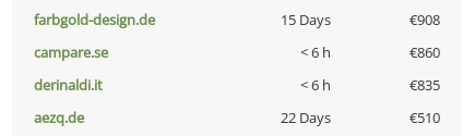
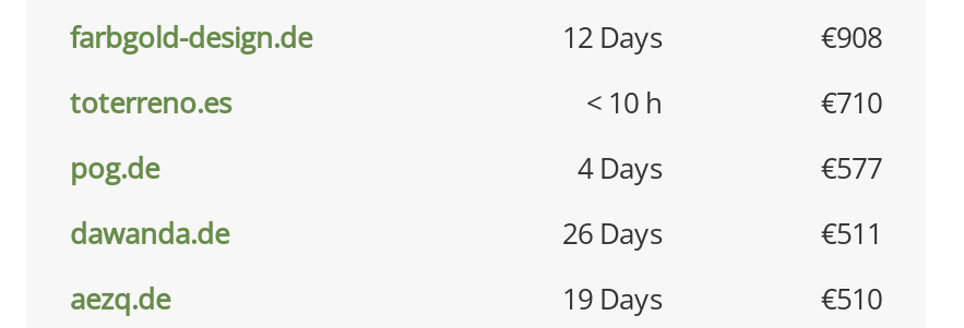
- 15 Days
+ 12 Days

- campare.se
- < 6 h
- €860
- derinaldi.it
- < 6 h
- €835
+ toterreno.es
+ < 10 h
+ €710
+ pog.de
+ 4 Days
+ €577
+ dawanda.de
+ 26 Days
+ €511

- 22 Days
+ 19 Days
